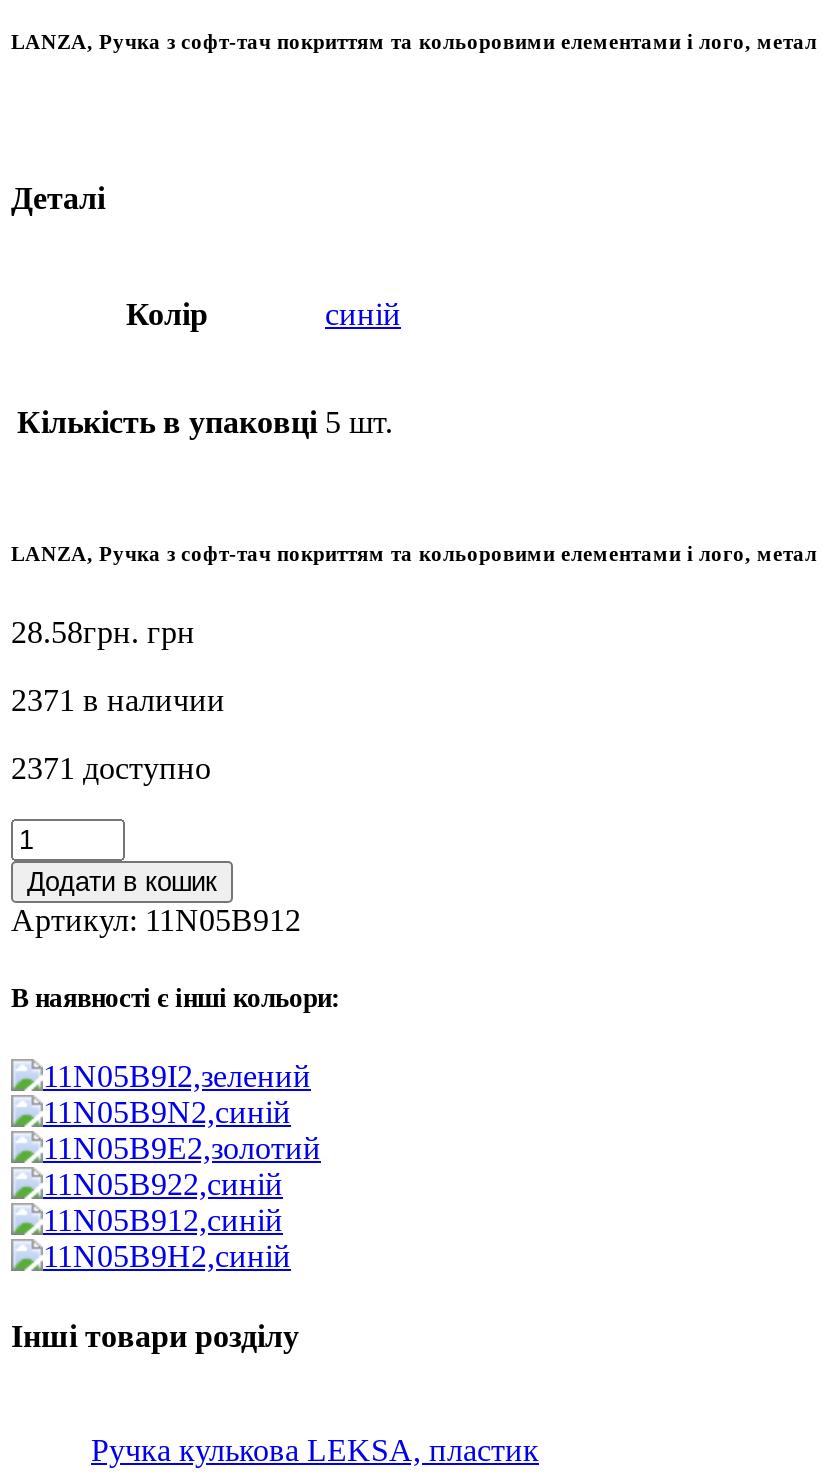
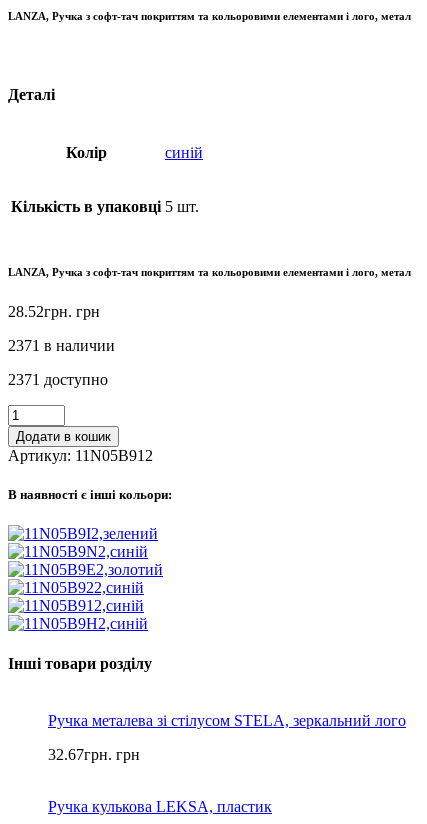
- 28.58грн. грн
+ 28.52грн. грн

+ Ручка металева зі стілусом STELA, зеркальний лого
+ 32.67грн. грн
